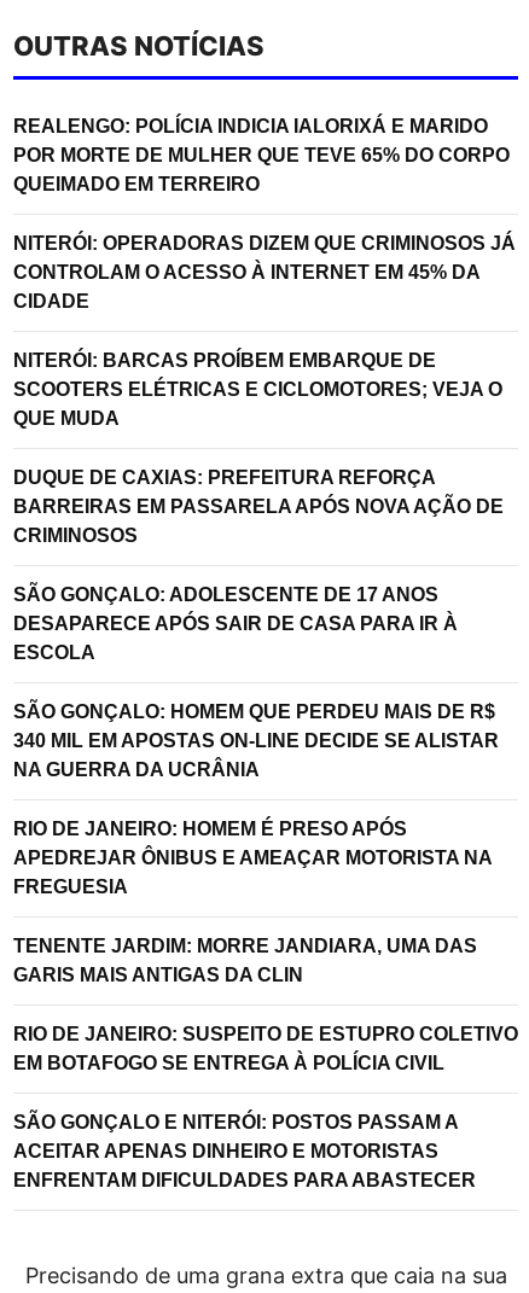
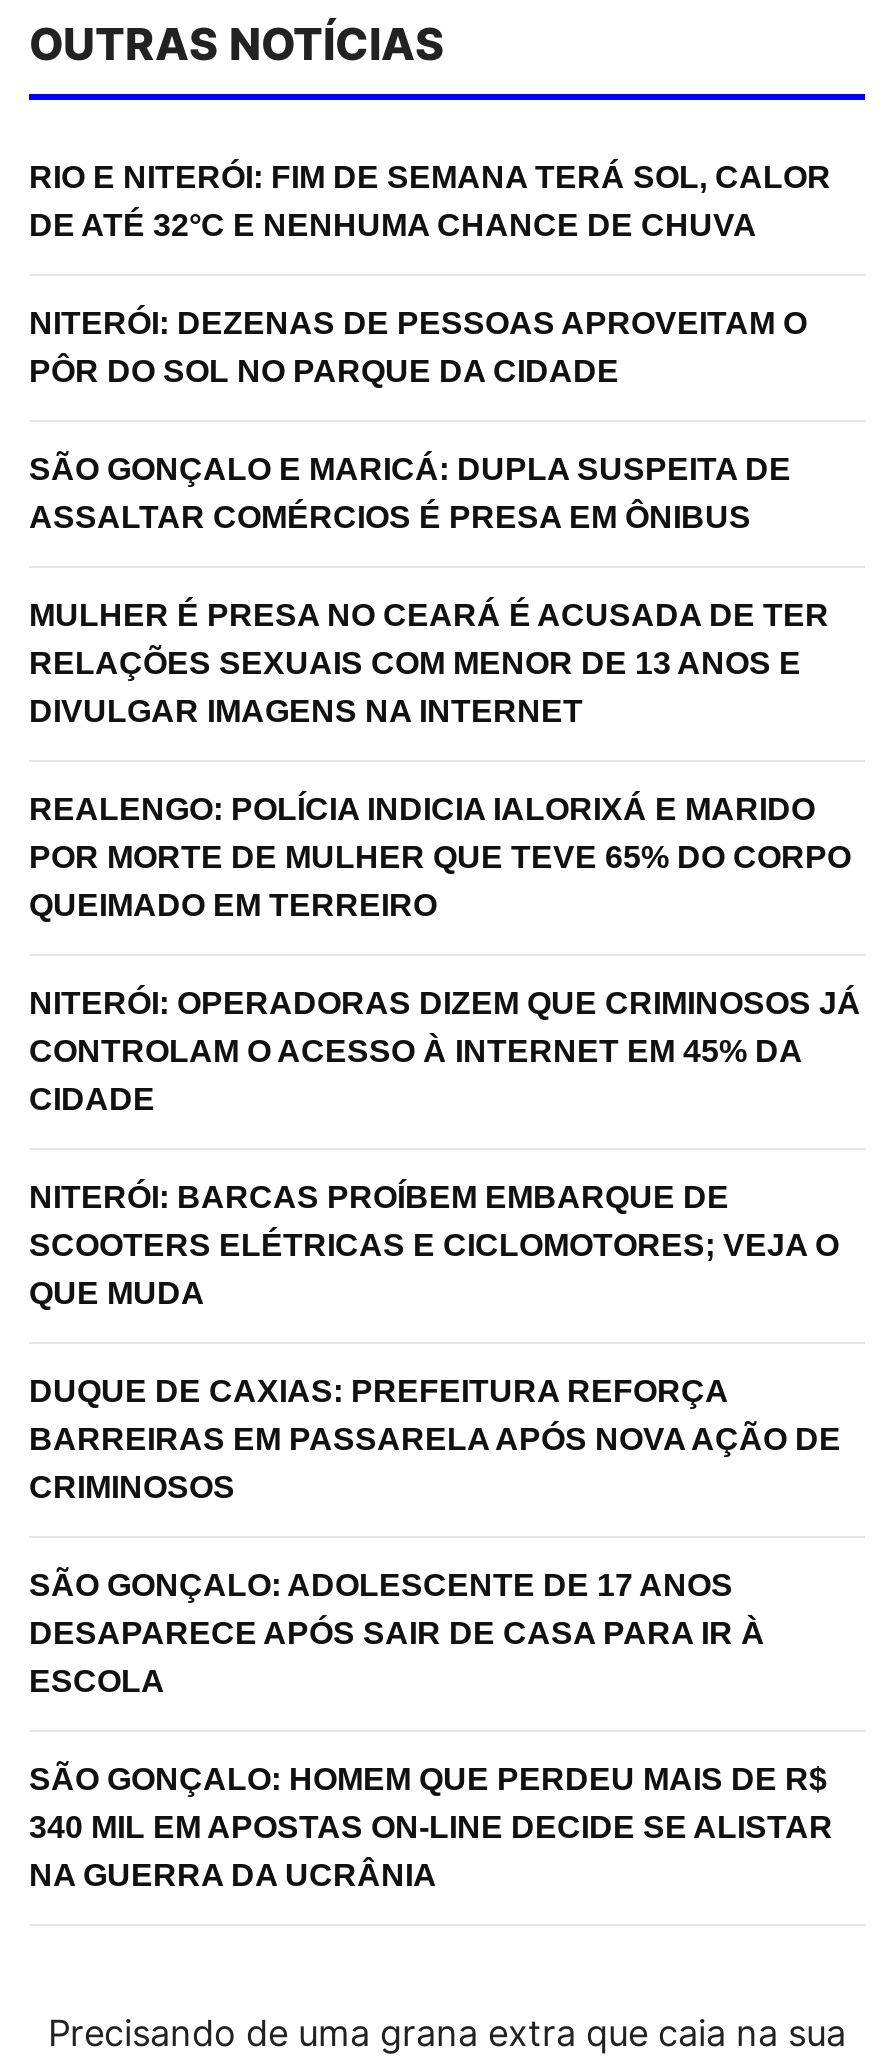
+ RIO E NITERÓI: FIM DE SEMANA TERÁ SOL, CALOR
+ DE ATÉ 32°C E NENHUMA CHANCE DE CHUVA
+ NITERÓI: DEZENAS DE PESSOAS APROVEITAM O
+ PÔR DO SOL NO PARQUE DA CIDADE
+ SÃO GONÇALO E MARICÁ: DUPLA SUSPEITA DE
+ ASSALTAR COMÉRCIOS É PRESA EM ÔNIBUS
+ MULHER É PRESA NO CEARÁ É ACUSADA DE TER
+ RELAÇÕES SEXUAIS COM MENOR DE 13 ANOS E
+ DIVULGAR IMAGENS NA INTERNET

moved down: REALENGO: POLÍCIA INDICIA IALORIXÁ E MARIDO | POR MORTE DE MULHER QUE TEVE 65% DO CORPO | QUEIMADO EM TERREIRO | ... | 340 MIL EM APOSTAS ON-LINE DECIDE SE ALISTAR | NA GUERRA DA UCRÂNIA

- RIO DE JANEIRO: HOMEM É PRESO APÓS
- APEDREJAR ÔNIBUS E AMEAÇAR MOTORISTA NA
- FREGUESIA
- TENENTE JARDIM: MORRE JANDIARA, UMA DAS
- GARIS MAIS ANTIGAS DA CLIN
- RIO DE JANEIRO: SUSPEITO DE ESTUPRO COLETIVO
- EM BOTAFOGO SE ENTREGA À POLÍCIA CIVIL
- SÃO GONÇALO E NITERÓI: POSTOS PASSAM A
- ACEITAR APENAS DINHEIRO E MOTORISTAS
- ENFRENTAM DIFICULDADES PARA ABASTECER
